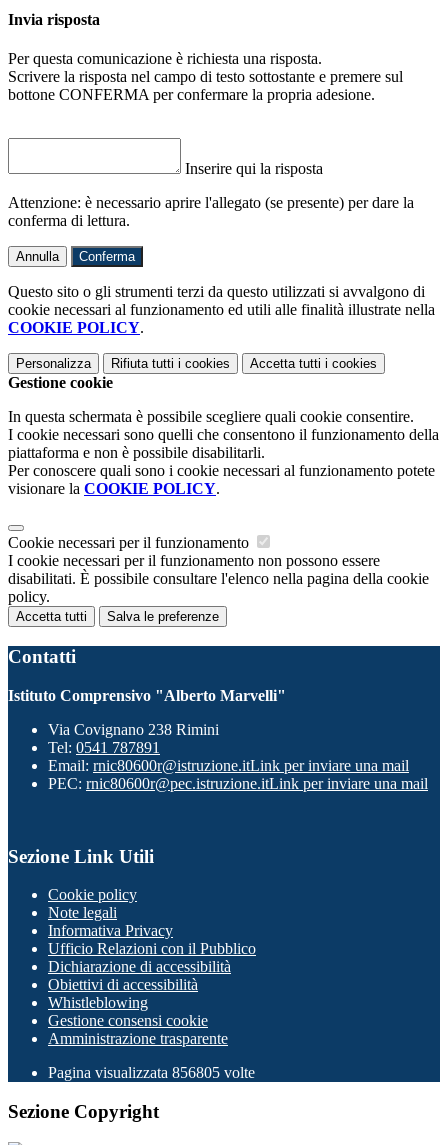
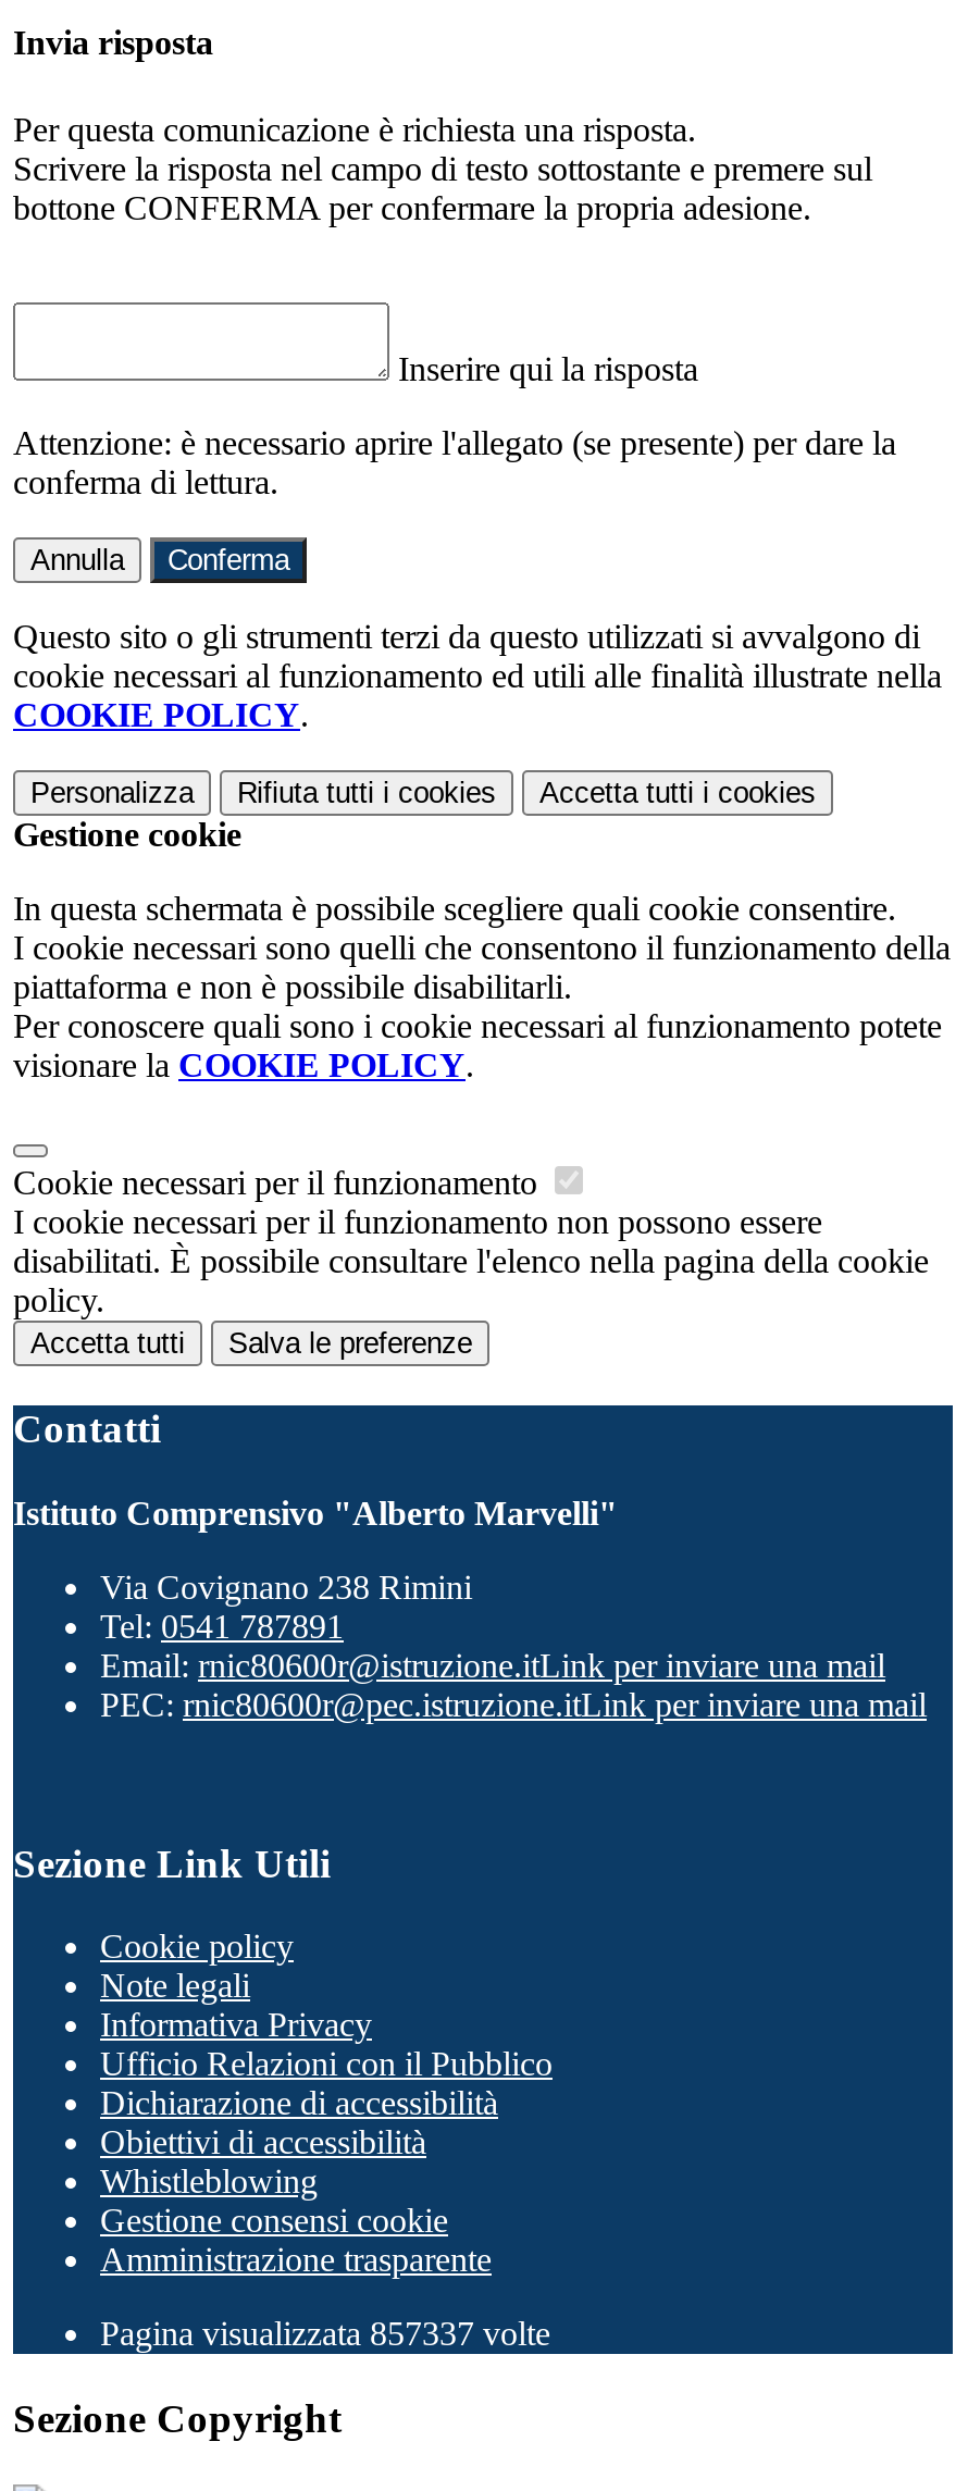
- Pagina visualizzata 856805 volte
+ Pagina visualizzata 857337 volte
